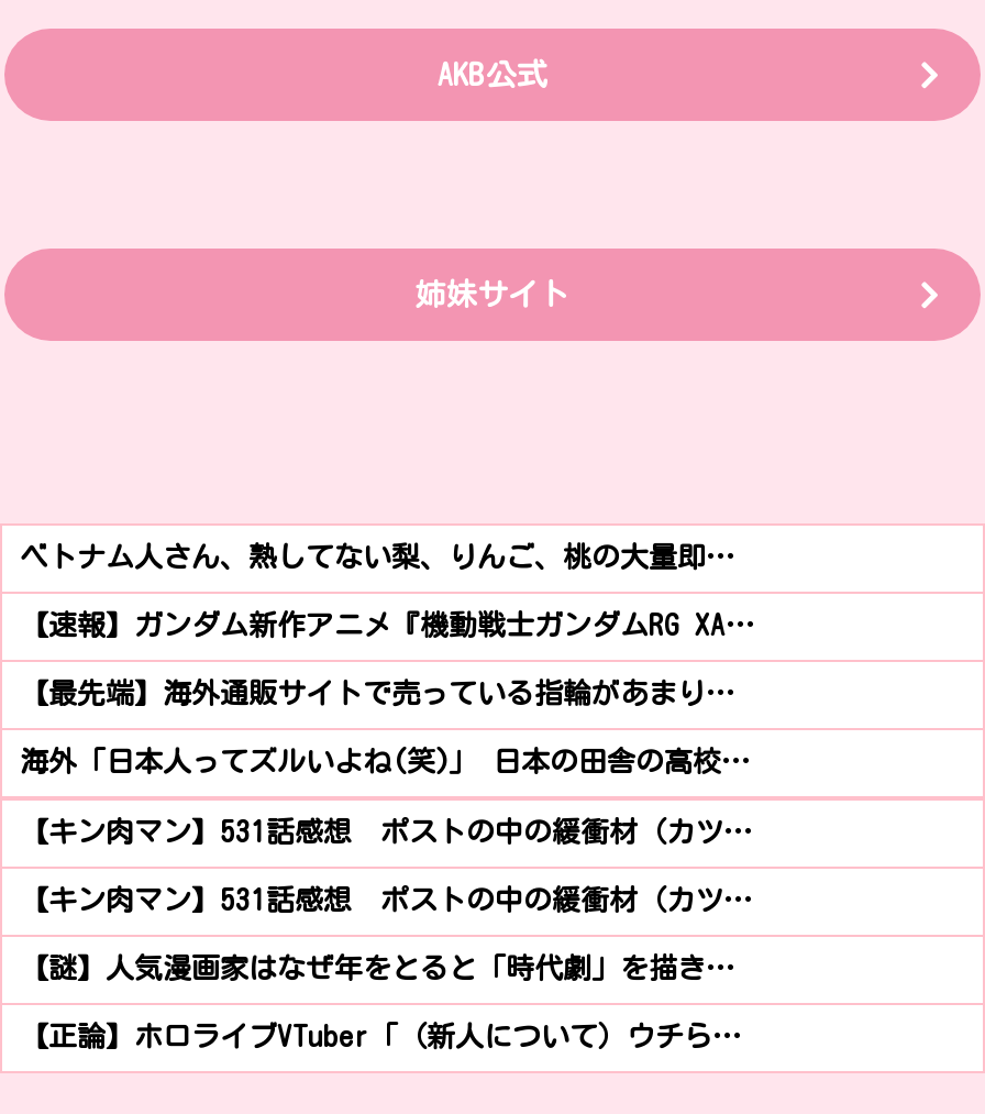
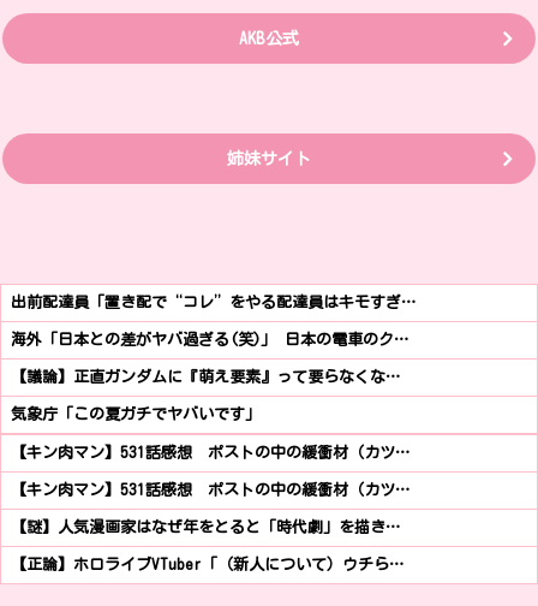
- ベトナム人さん、熟してない梨、りんご、桃の大量即…
+ 出前配達員「置き配で“コレ”をやる配達員はキモすぎ…

- 【速報】ガンダム新作アニメ『機動戦士ガンダムRG XA…
+ 海外「日本との差がヤバ過ぎる(笑)」 日本の電車のク…

- 【最先端】海外通販サイトで売っている指輪があまり…
+ 【議論】正直ガンダムに『萌え要素』って要らなくな…

- 海外「日本人ってズルいよね(笑)」 日本の田舎の高校…
+ 気象庁「この夏ガチでヤバいです」
